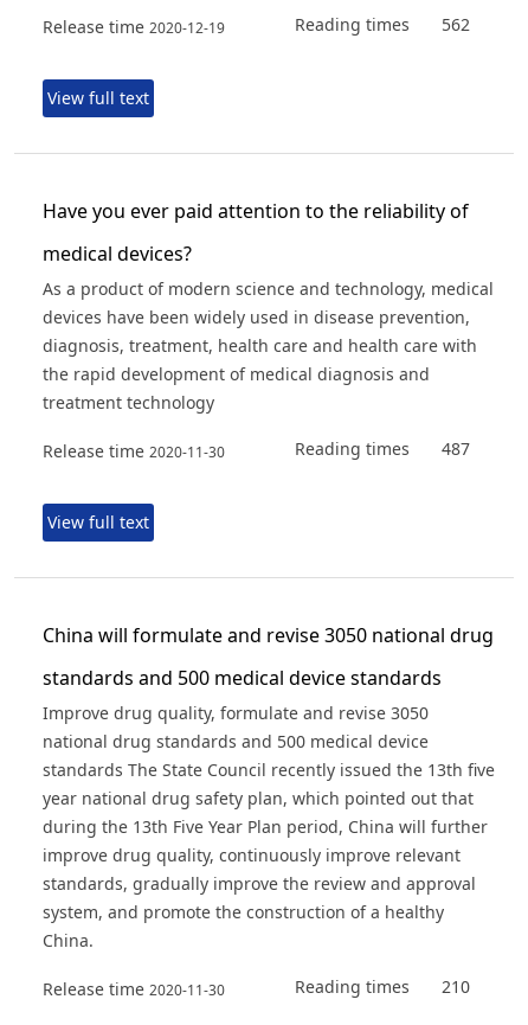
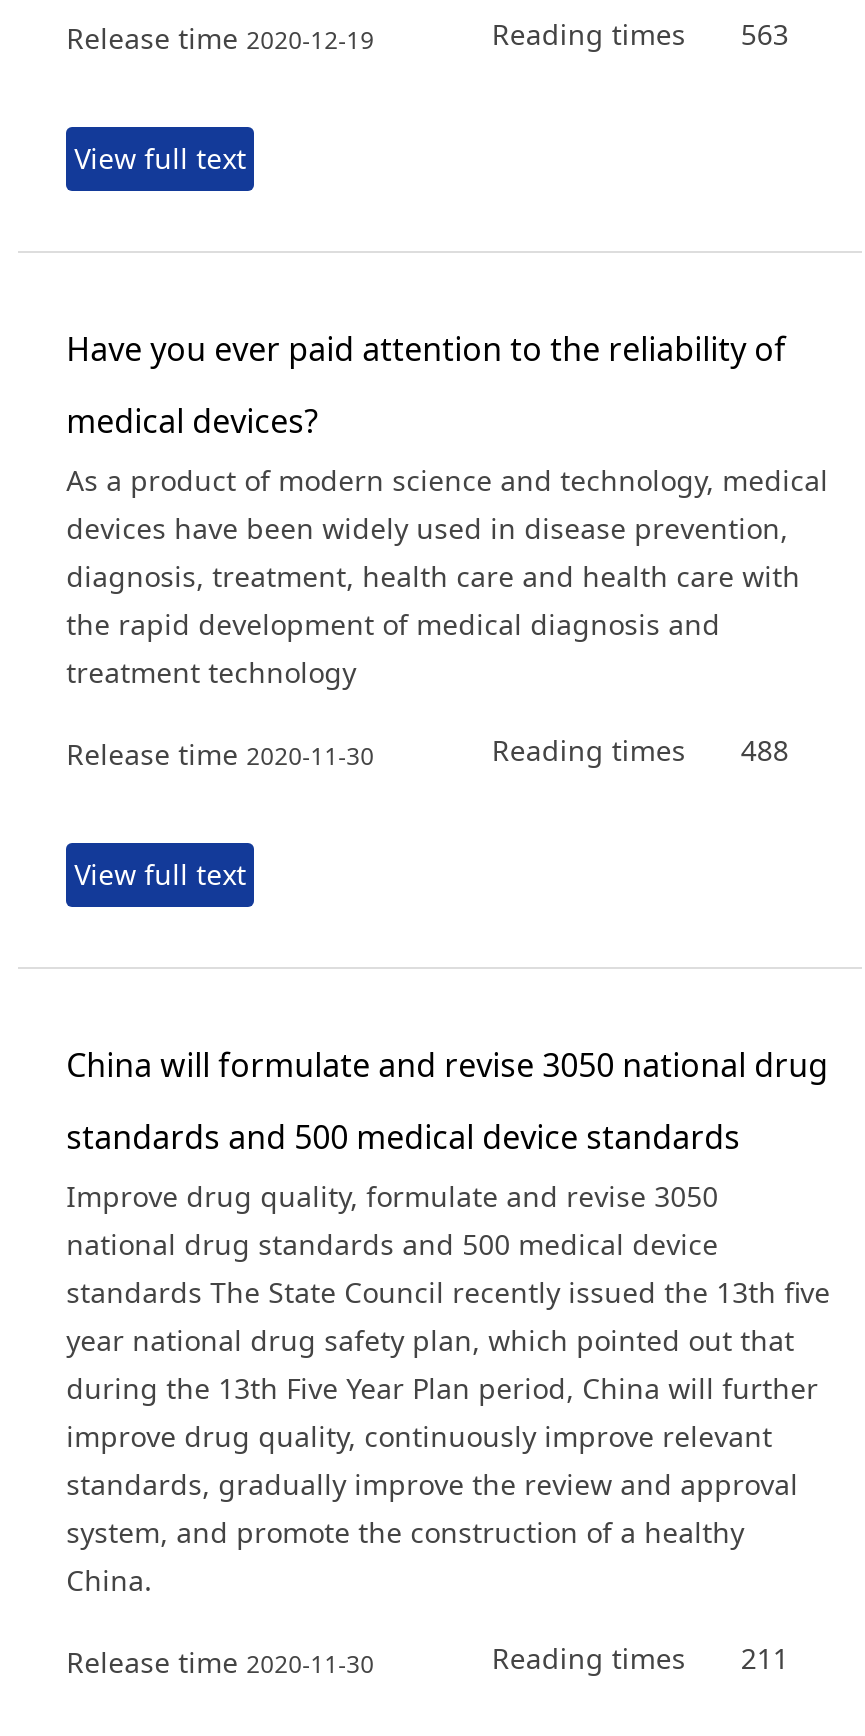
- Reading times 562
+ Reading times 563

- Reading times 487
+ Reading times 488

- Reading times 210
+ Reading times 211
